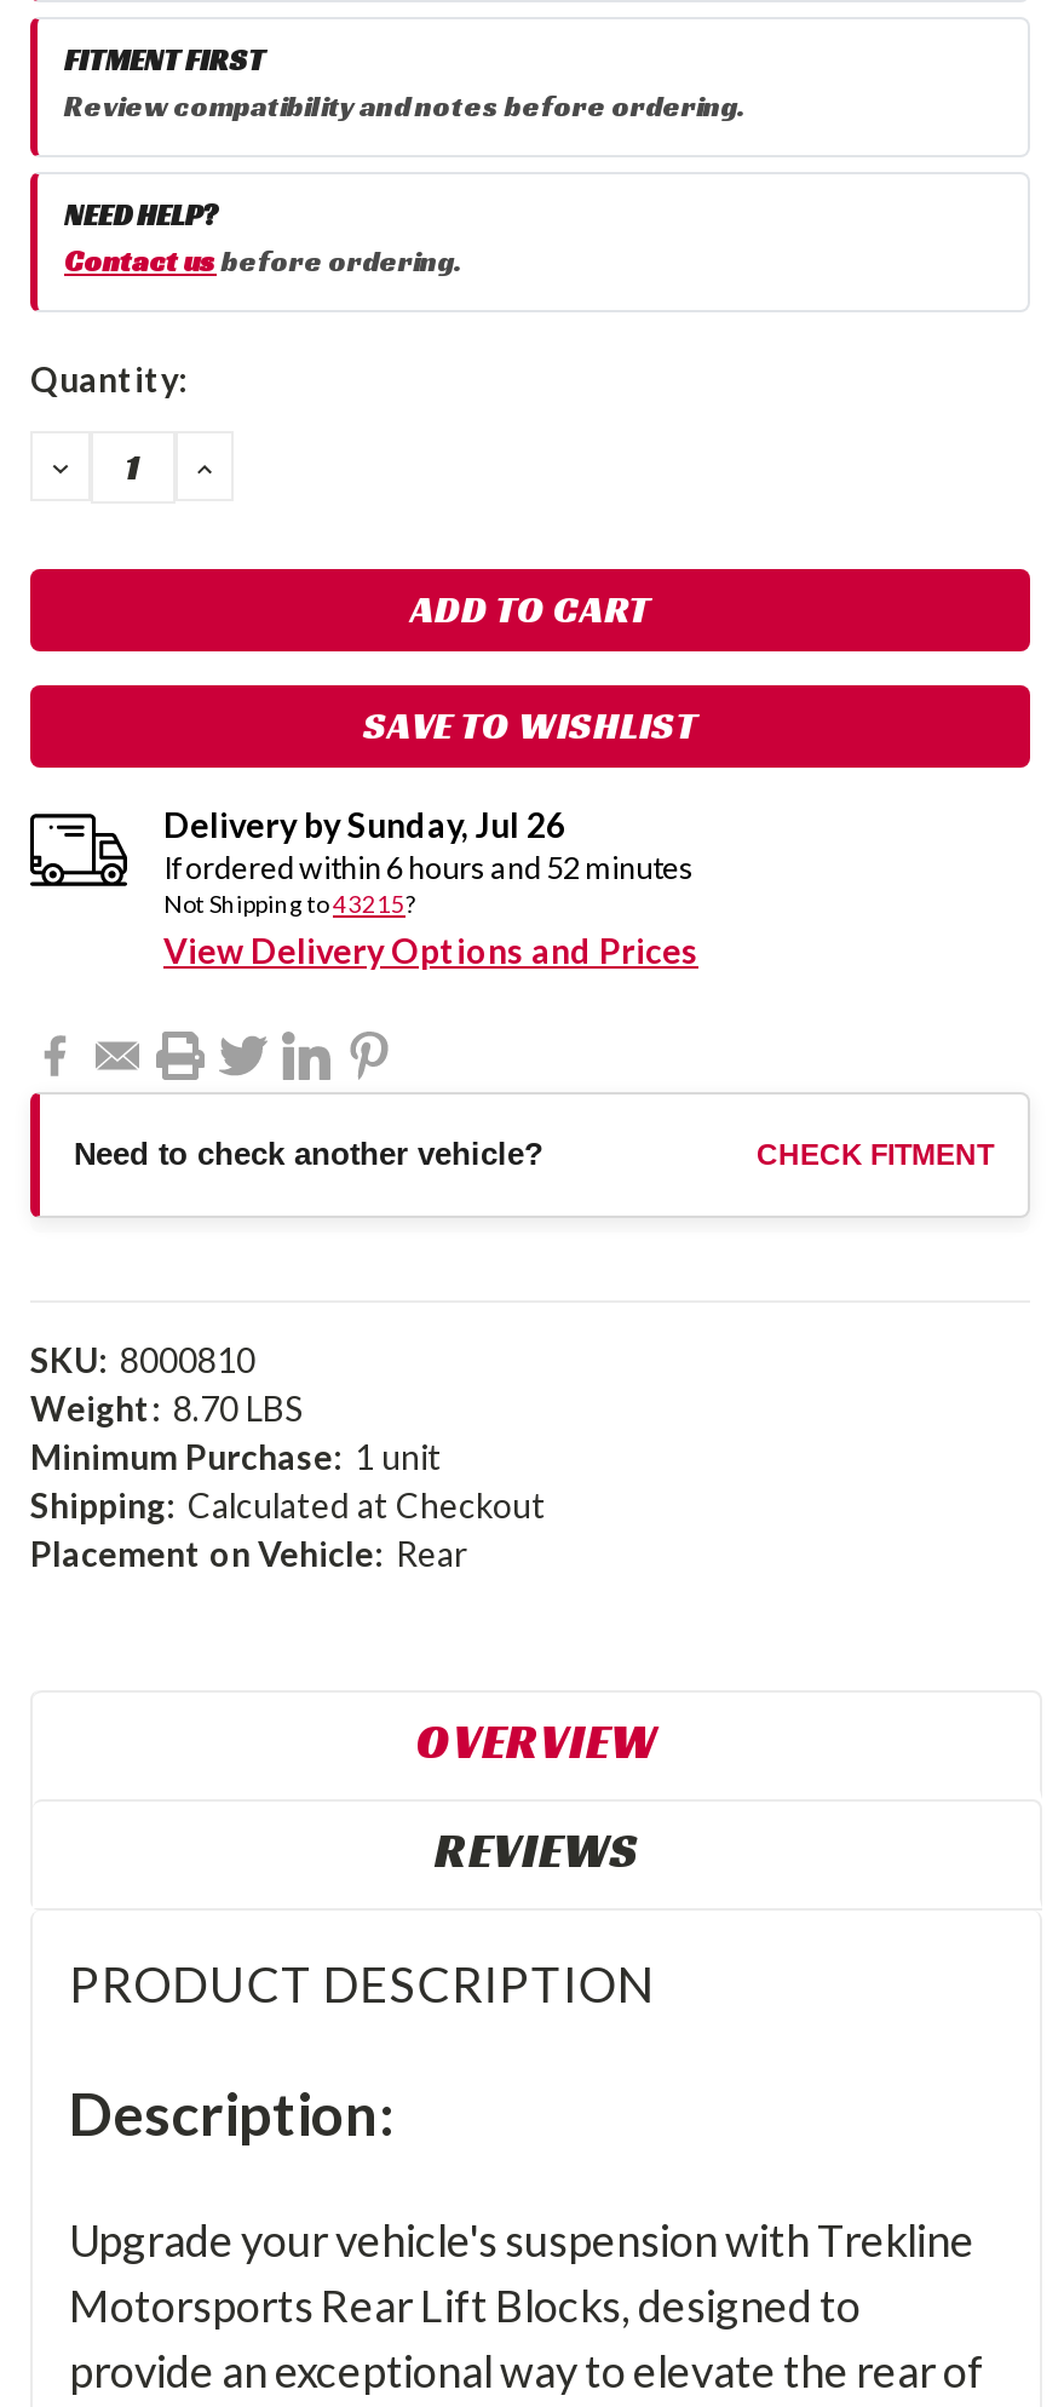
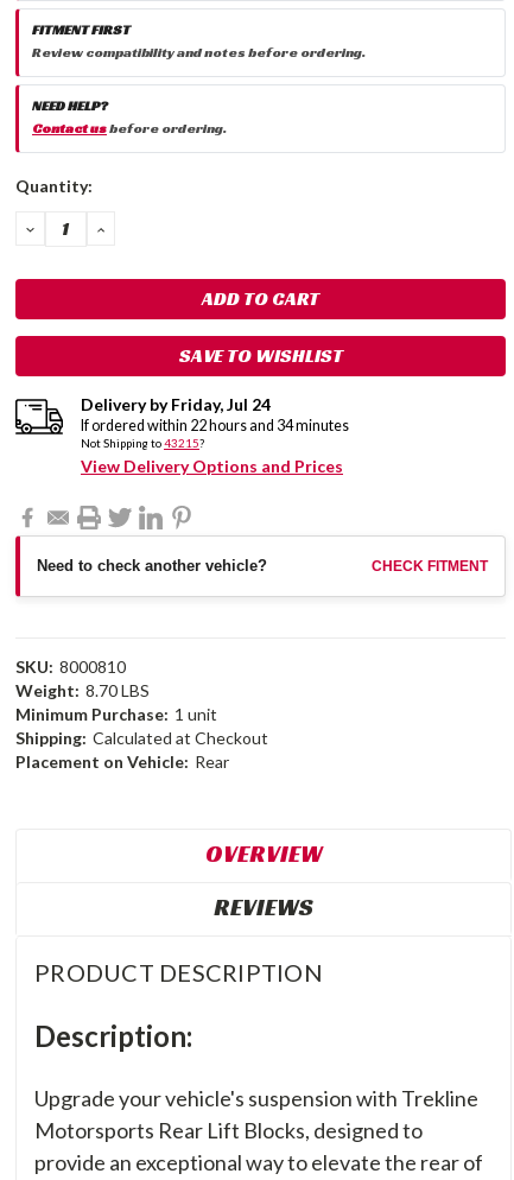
- Delivery bySunday, Jul 26
+ Delivery byFriday, Jul 24

- If ordered within 6 hours and 52 minutes
+ If ordered within 22 hours and 34 minutes
